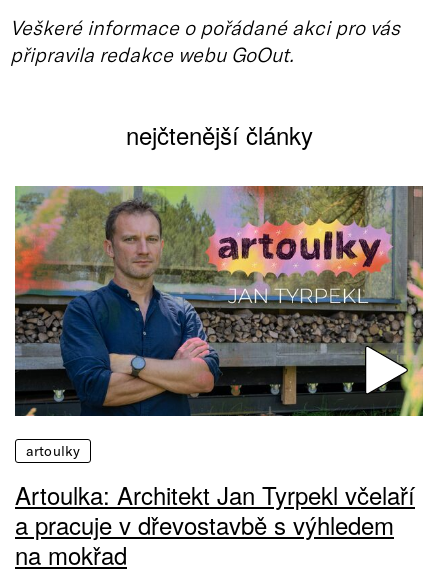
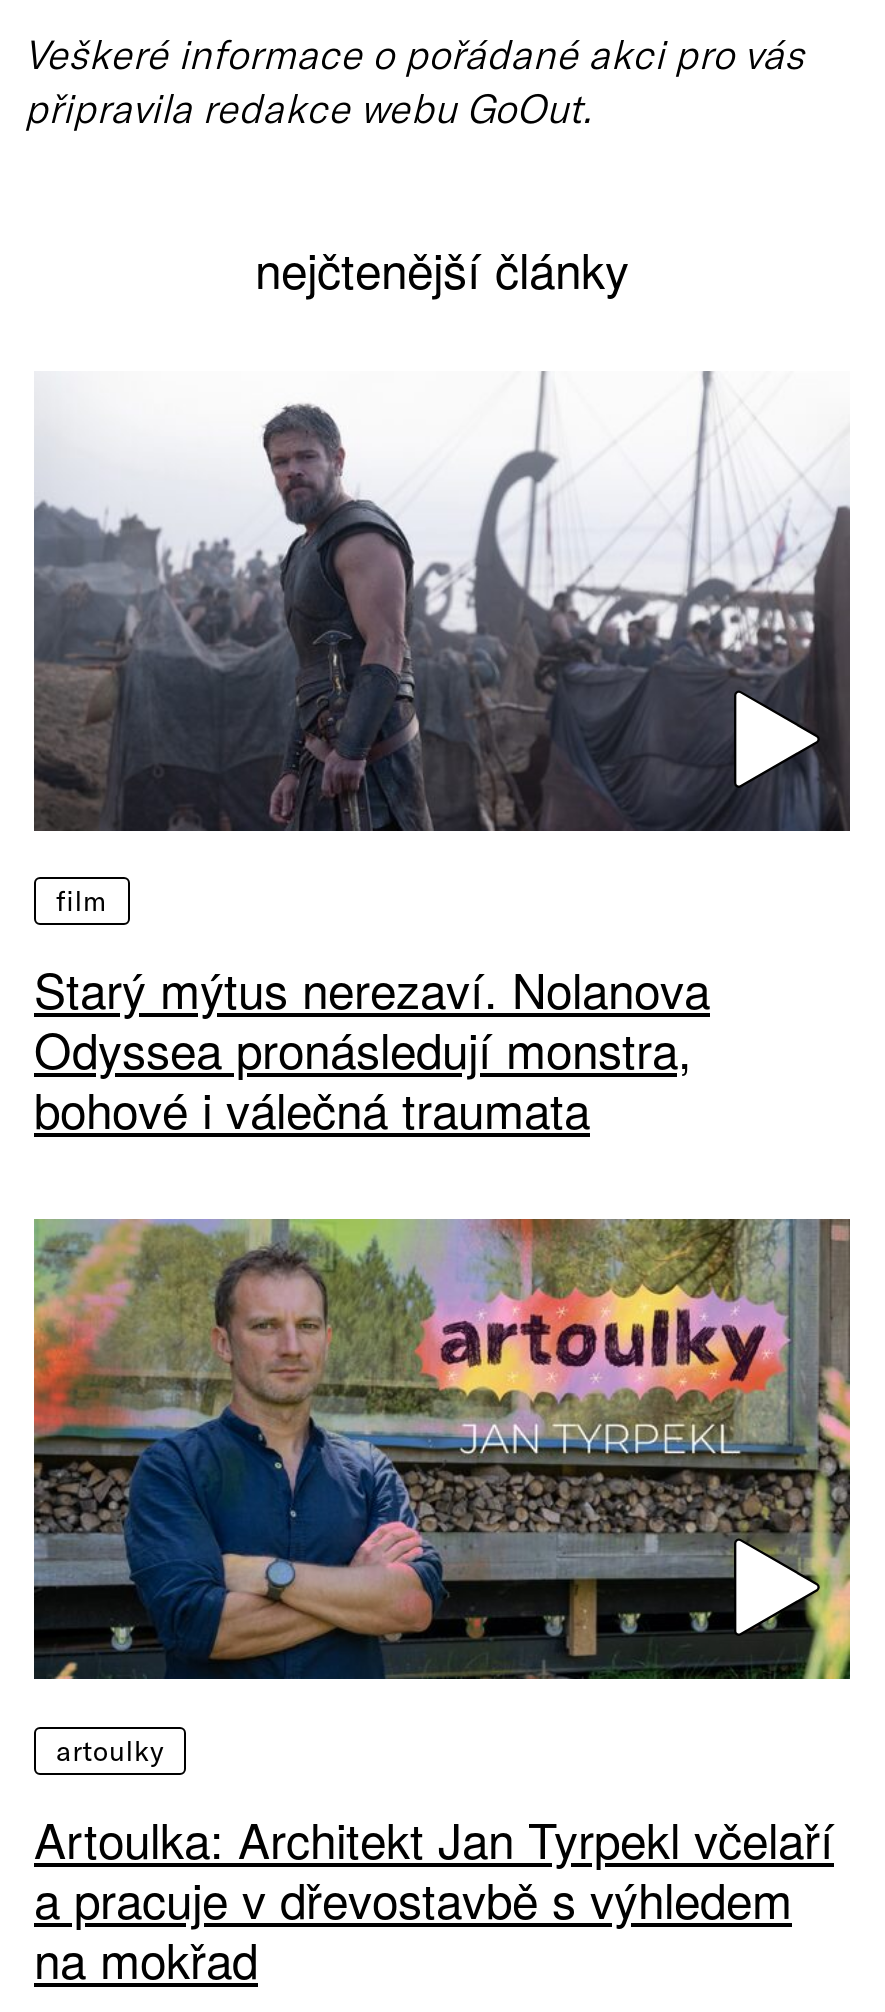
+ [image]
+ film
+ Starý mýtus nerezaví. Nolanova
+ Odyssea pronásledují monstra,
+ bohové i válečná traumata
